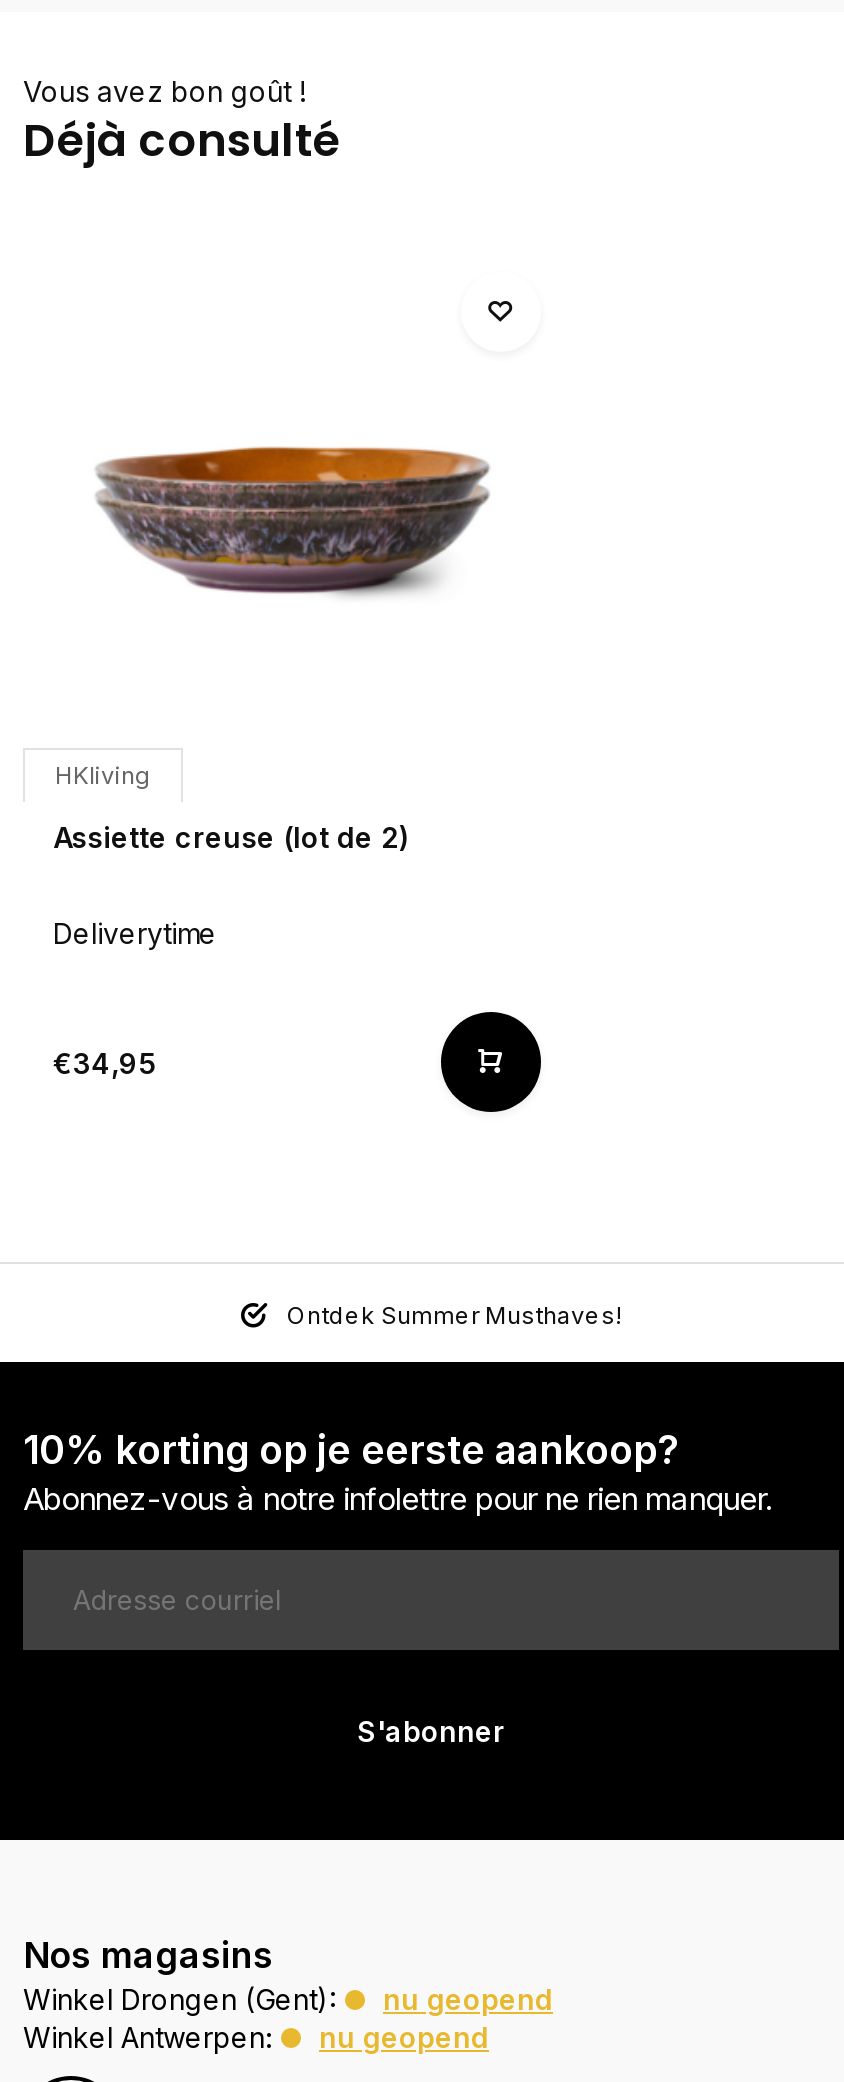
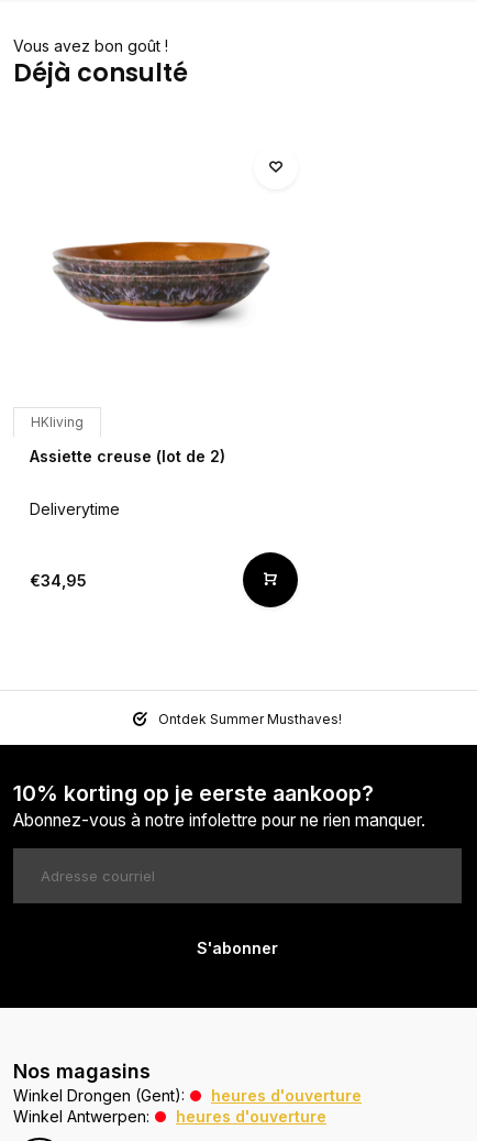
- nu geopend
+ heures d'ouverture

- nu geopend
+ heures d'ouverture
